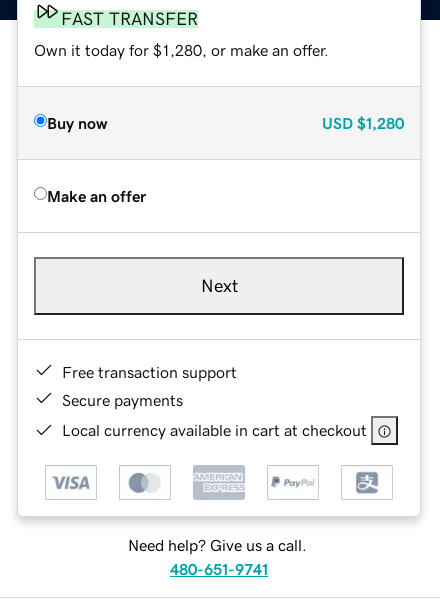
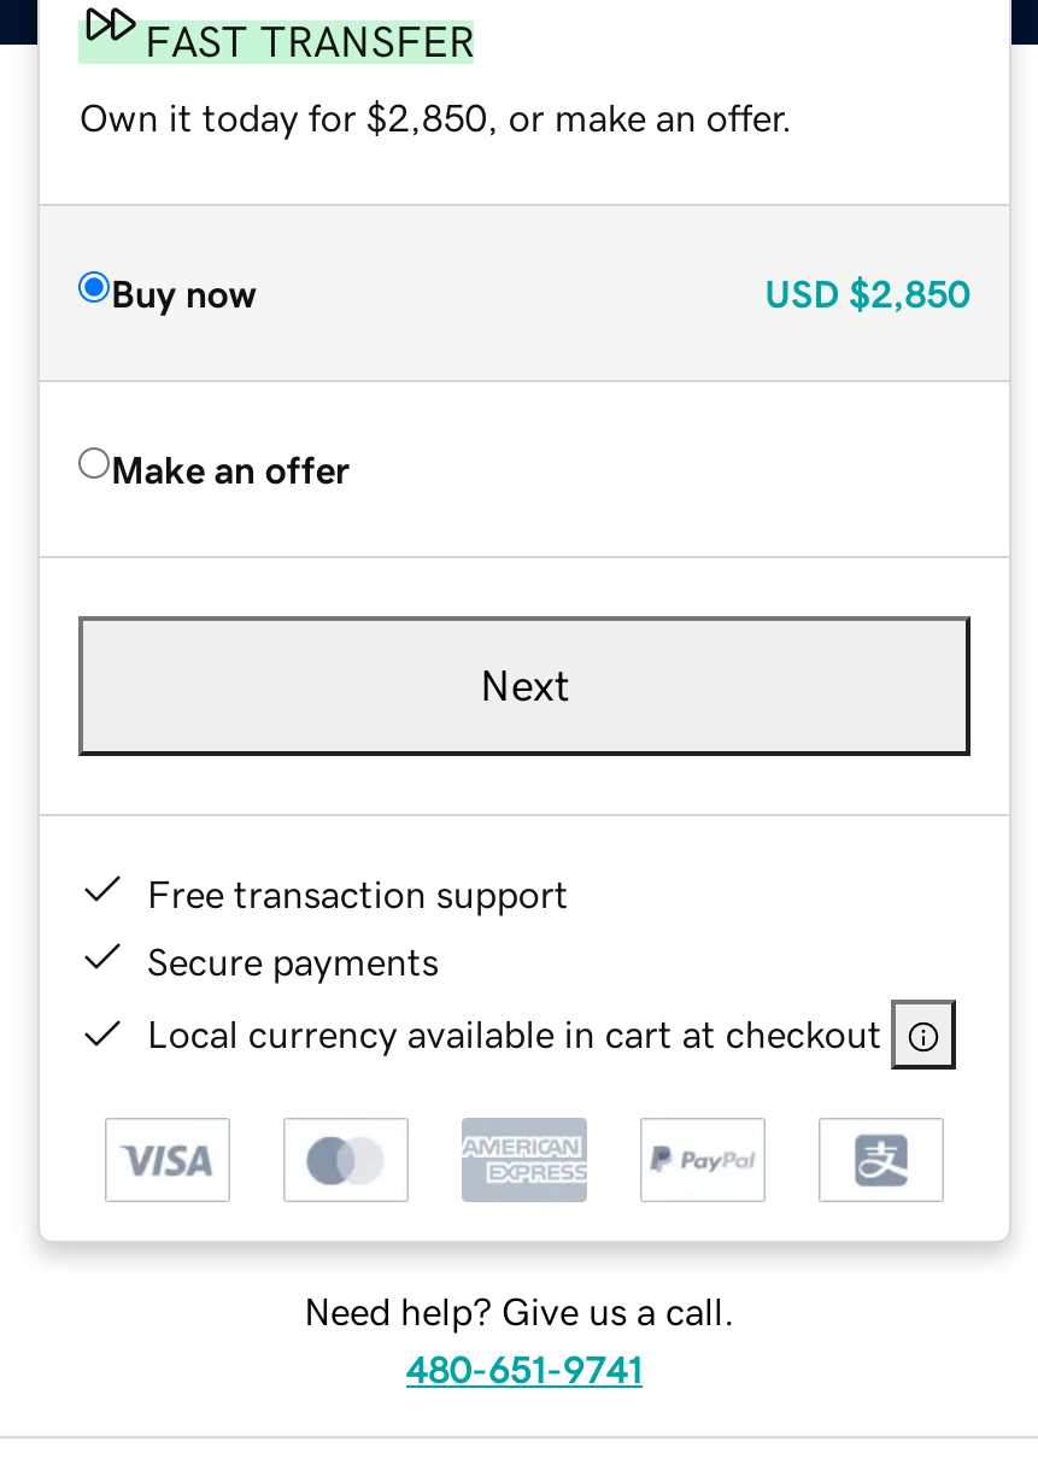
- Own it today for $1,280, or make an offer.
+ Own it today for $2,850, or make an offer.

- USD $1,280
+ USD $2,850
